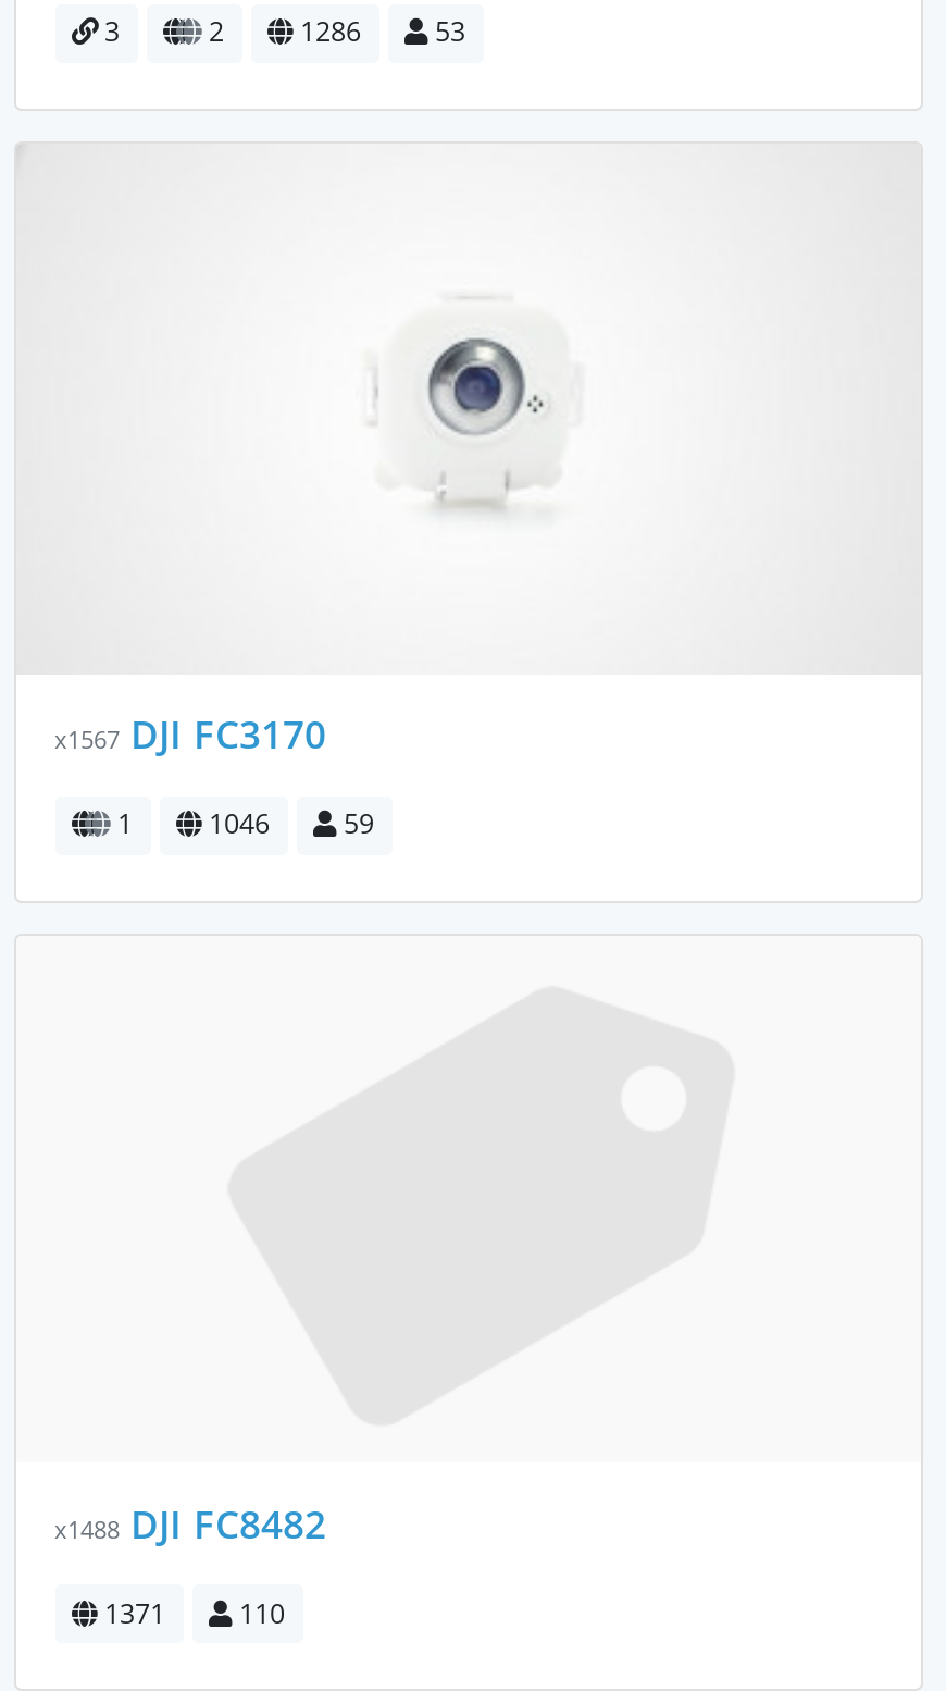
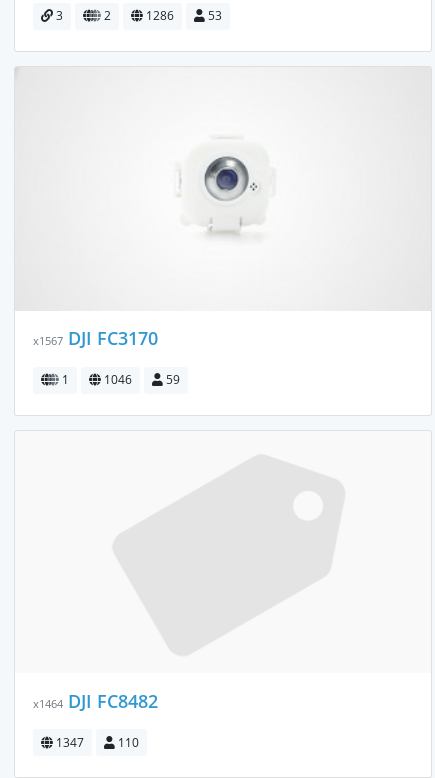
- x1488 DJI FC8482
+ x1464 DJI FC8482

- 1371 110
+ 1347 110
